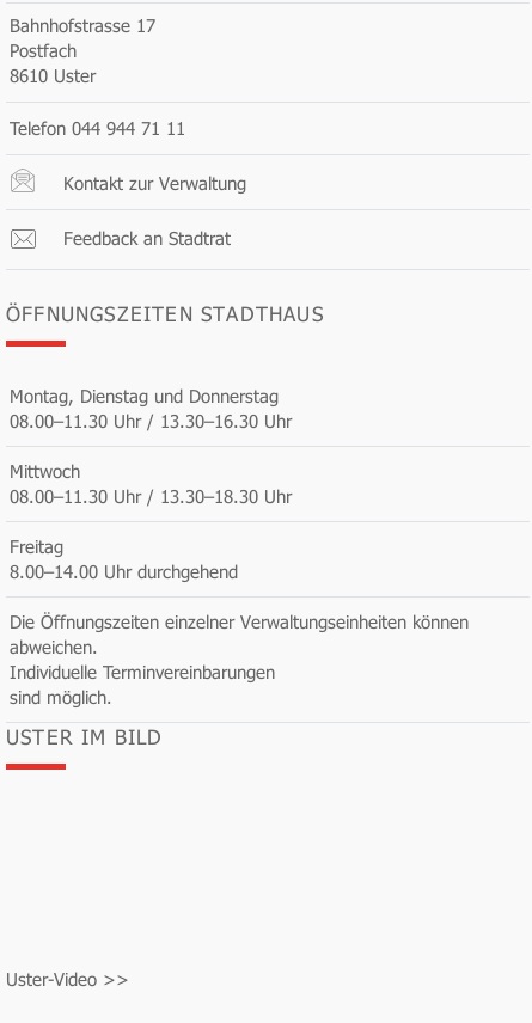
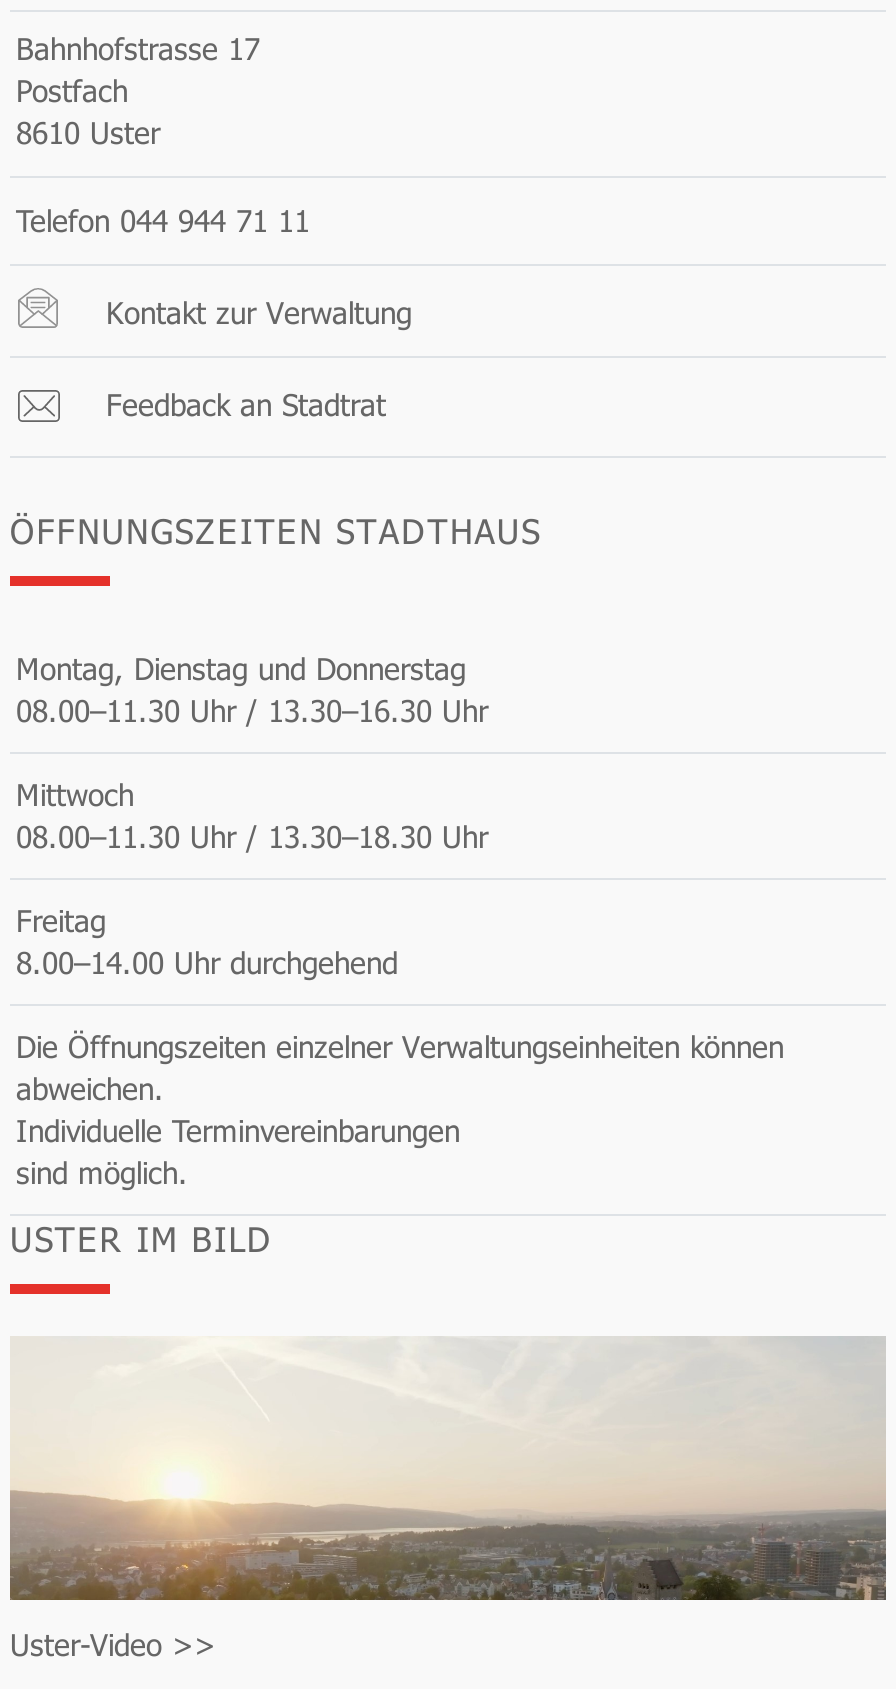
+ [image]
